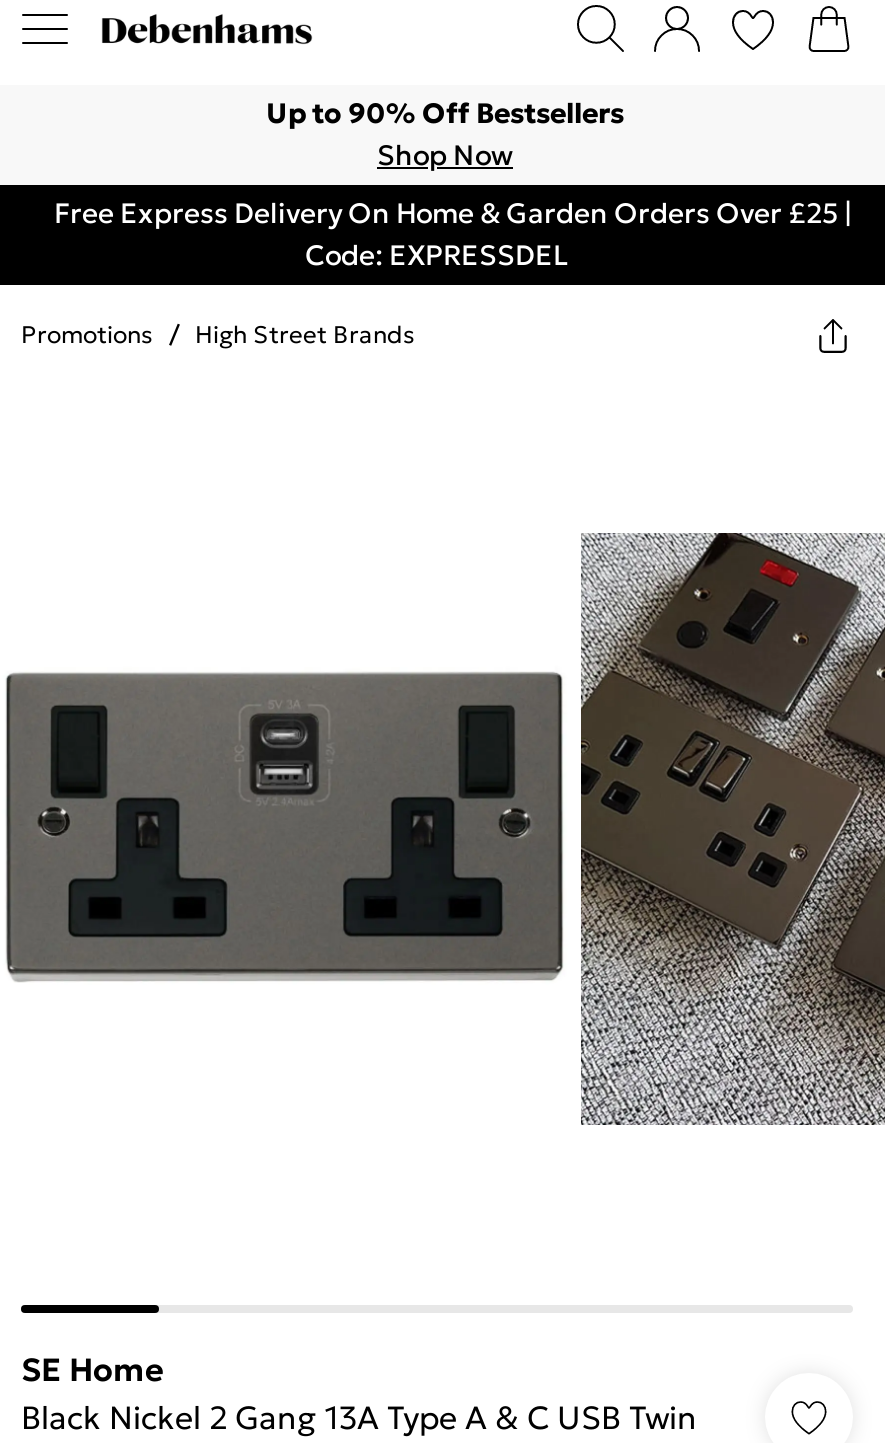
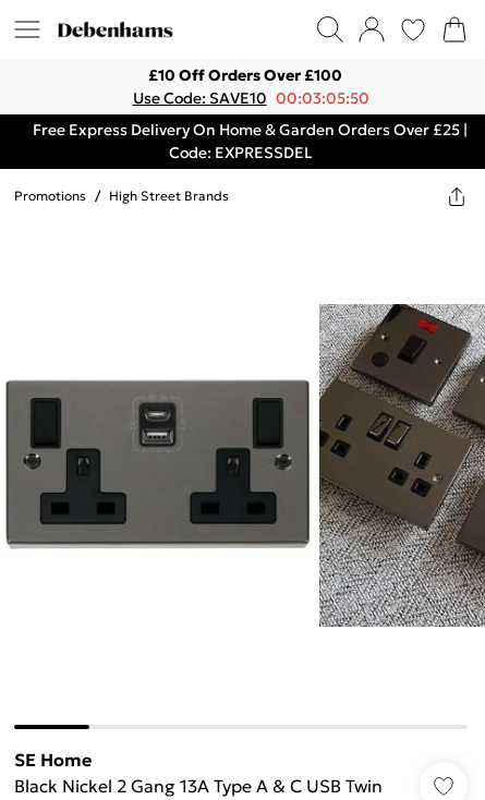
- Up to 90% Off Bestsellers
- Shop Now
+ £10 Off Orders Over £100
+ Use Code: SAVE10 00:03:05:50
